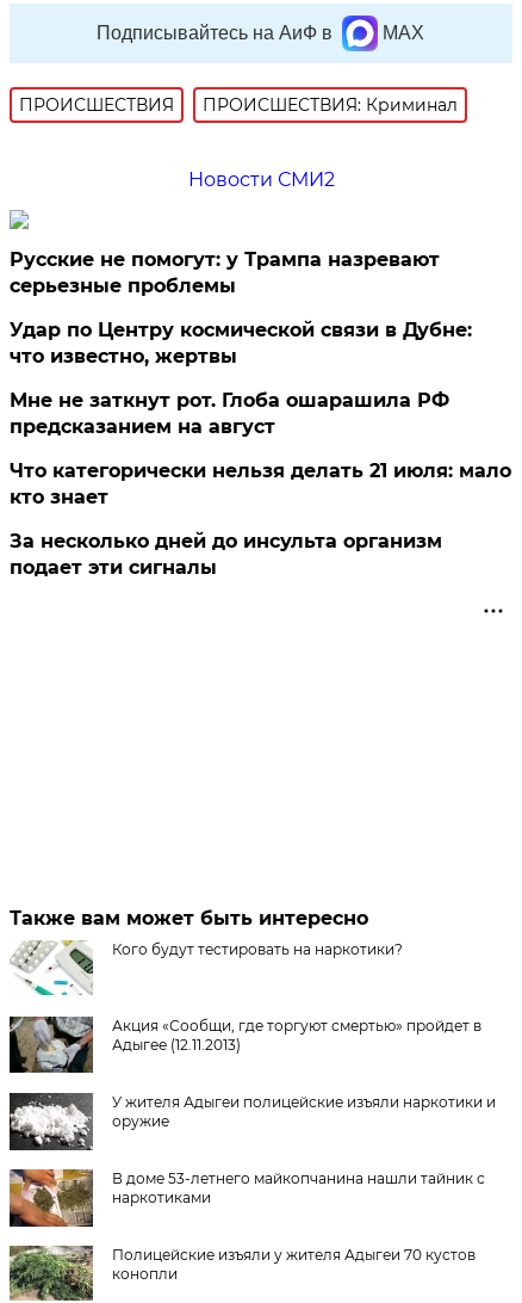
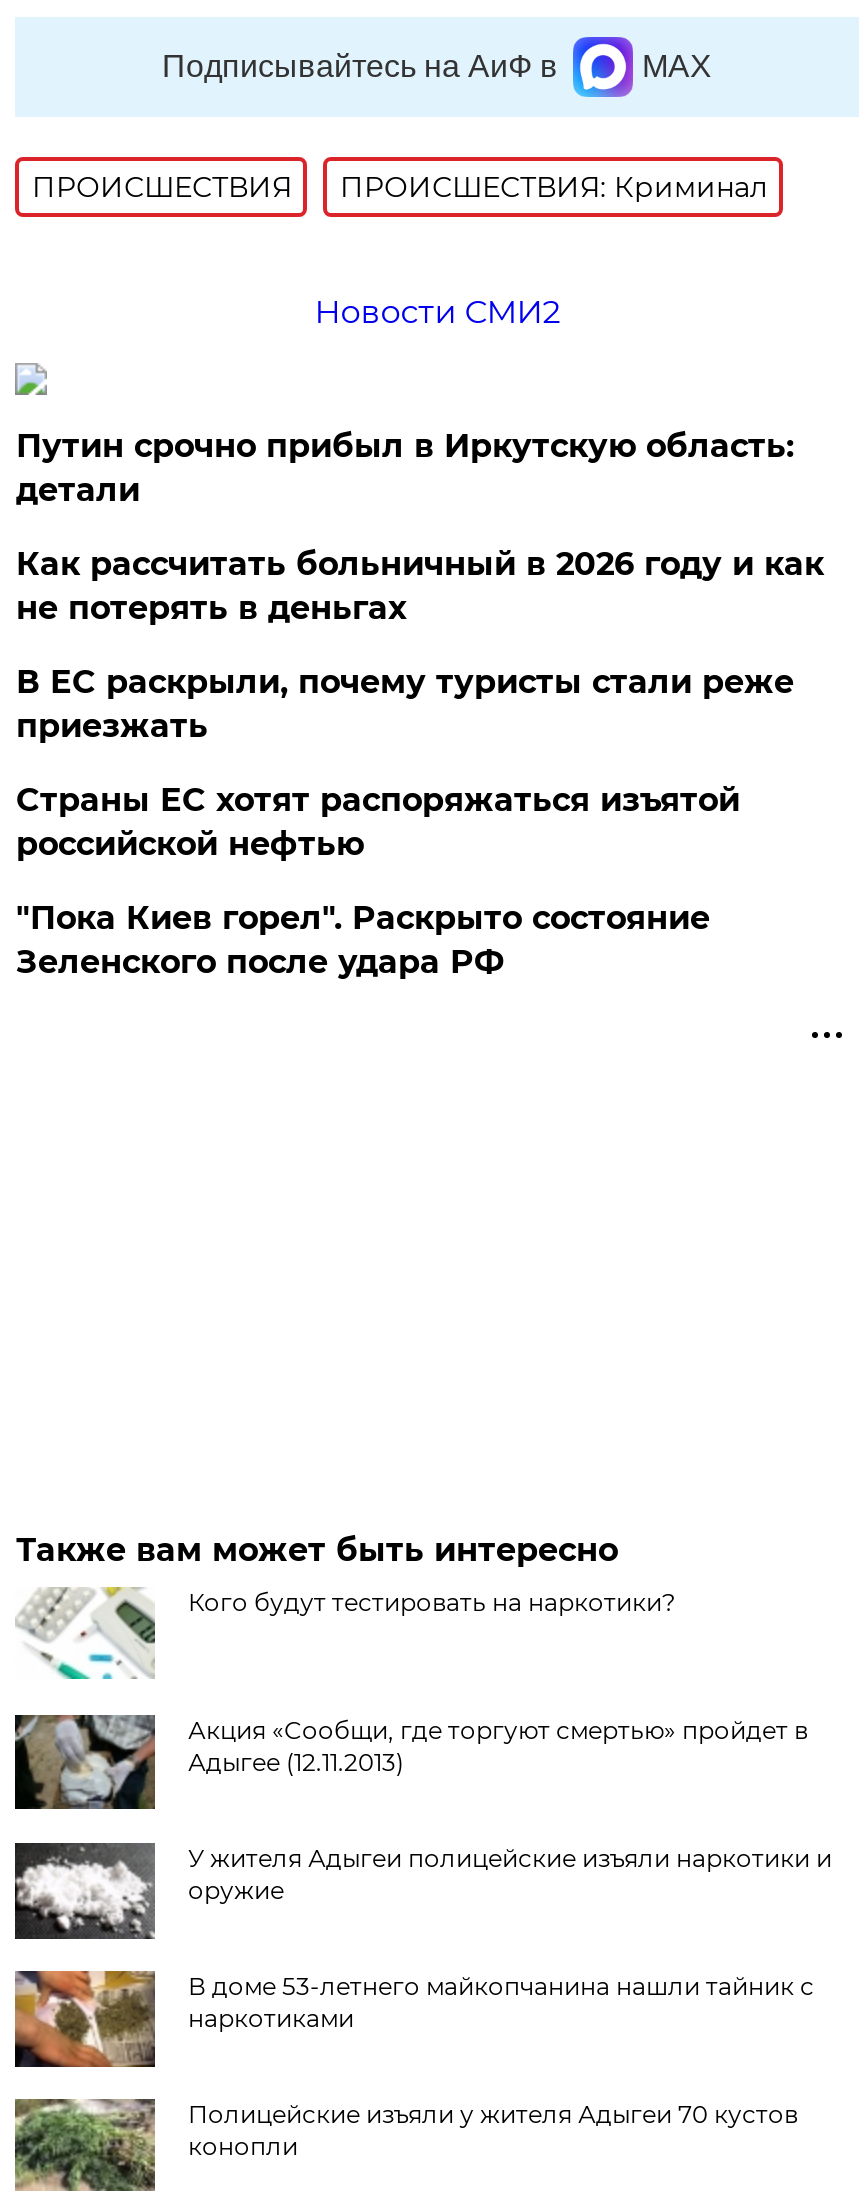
- Русские не помогут: у Трампа назревают
- серьезные проблемы
+ Путин срочно прибыл в Иркутскую область:
+ детали

- Удар по Центру космической связи в Дубне:
- что известно, жертвы
+ Как рассчитать больничный в 2026 году и как
+ не потерять в деньгах

- Мне не заткнут рот. Глоба ошарашила РФ
- предсказанием на август
+ В ЕС раскрыли, почему туристы стали реже
+ приезжать

- Что категорически нельзя делать 21 июля: мало
- кто знает
+ Страны ЕС хотят распоряжаться изъятой
+ российской нефтью

- За несколько дней до инсульта организм
- подает эти сигналы
+ "Пока Киев горел". Раскрыто состояние
+ Зеленского после удара РФ
